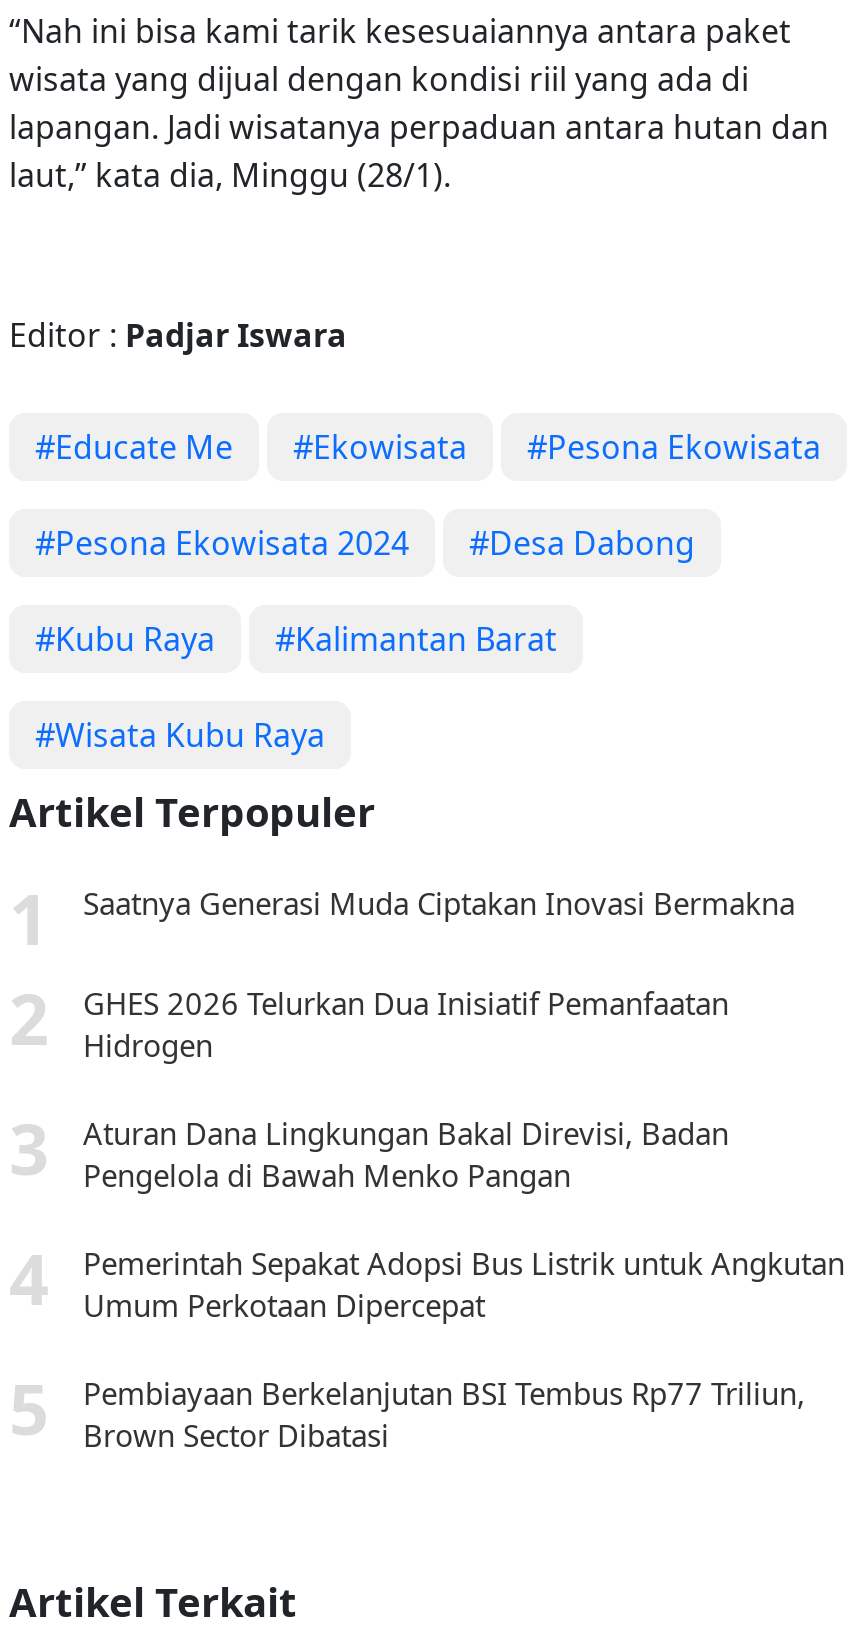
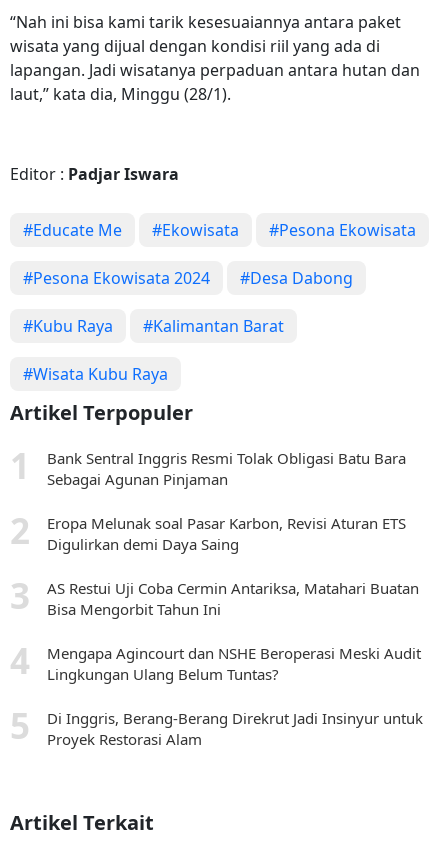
- Saatnya Generasi Muda Ciptakan Inovasi Bermakna
+ Bank Sentral Inggris Resmi Tolak Obligasi Batu Bara
+ Sebagai Agunan Pinjaman

- GHES 2026 Telurkan Dua Inisiatif Pemanfaatan
- Hidrogen
+ Eropa Melunak soal Pasar Karbon, Revisi Aturan ETS
+ Digulirkan demi Daya Saing

- Aturan Dana Lingkungan Bakal Direvisi, Badan
- Pengelola di Bawah Menko Pangan
+ AS Restui Uji Coba Cermin Antariksa, Matahari Buatan
+ Bisa Mengorbit Tahun Ini

- Pemerintah Sepakat Adopsi Bus Listrik untuk Angkutan
- Umum Perkotaan Dipercepat
+ Mengapa Agincourt dan NSHE Beroperasi Meski Audit
+ Lingkungan Ulang Belum Tuntas?

- Pembiayaan Berkelanjutan BSI Tembus Rp77 Triliun,
- Brown Sector Dibatasi
+ Di Inggris, Berang-Berang Direkrut Jadi Insinyur untuk
+ Proyek Restorasi Alam
